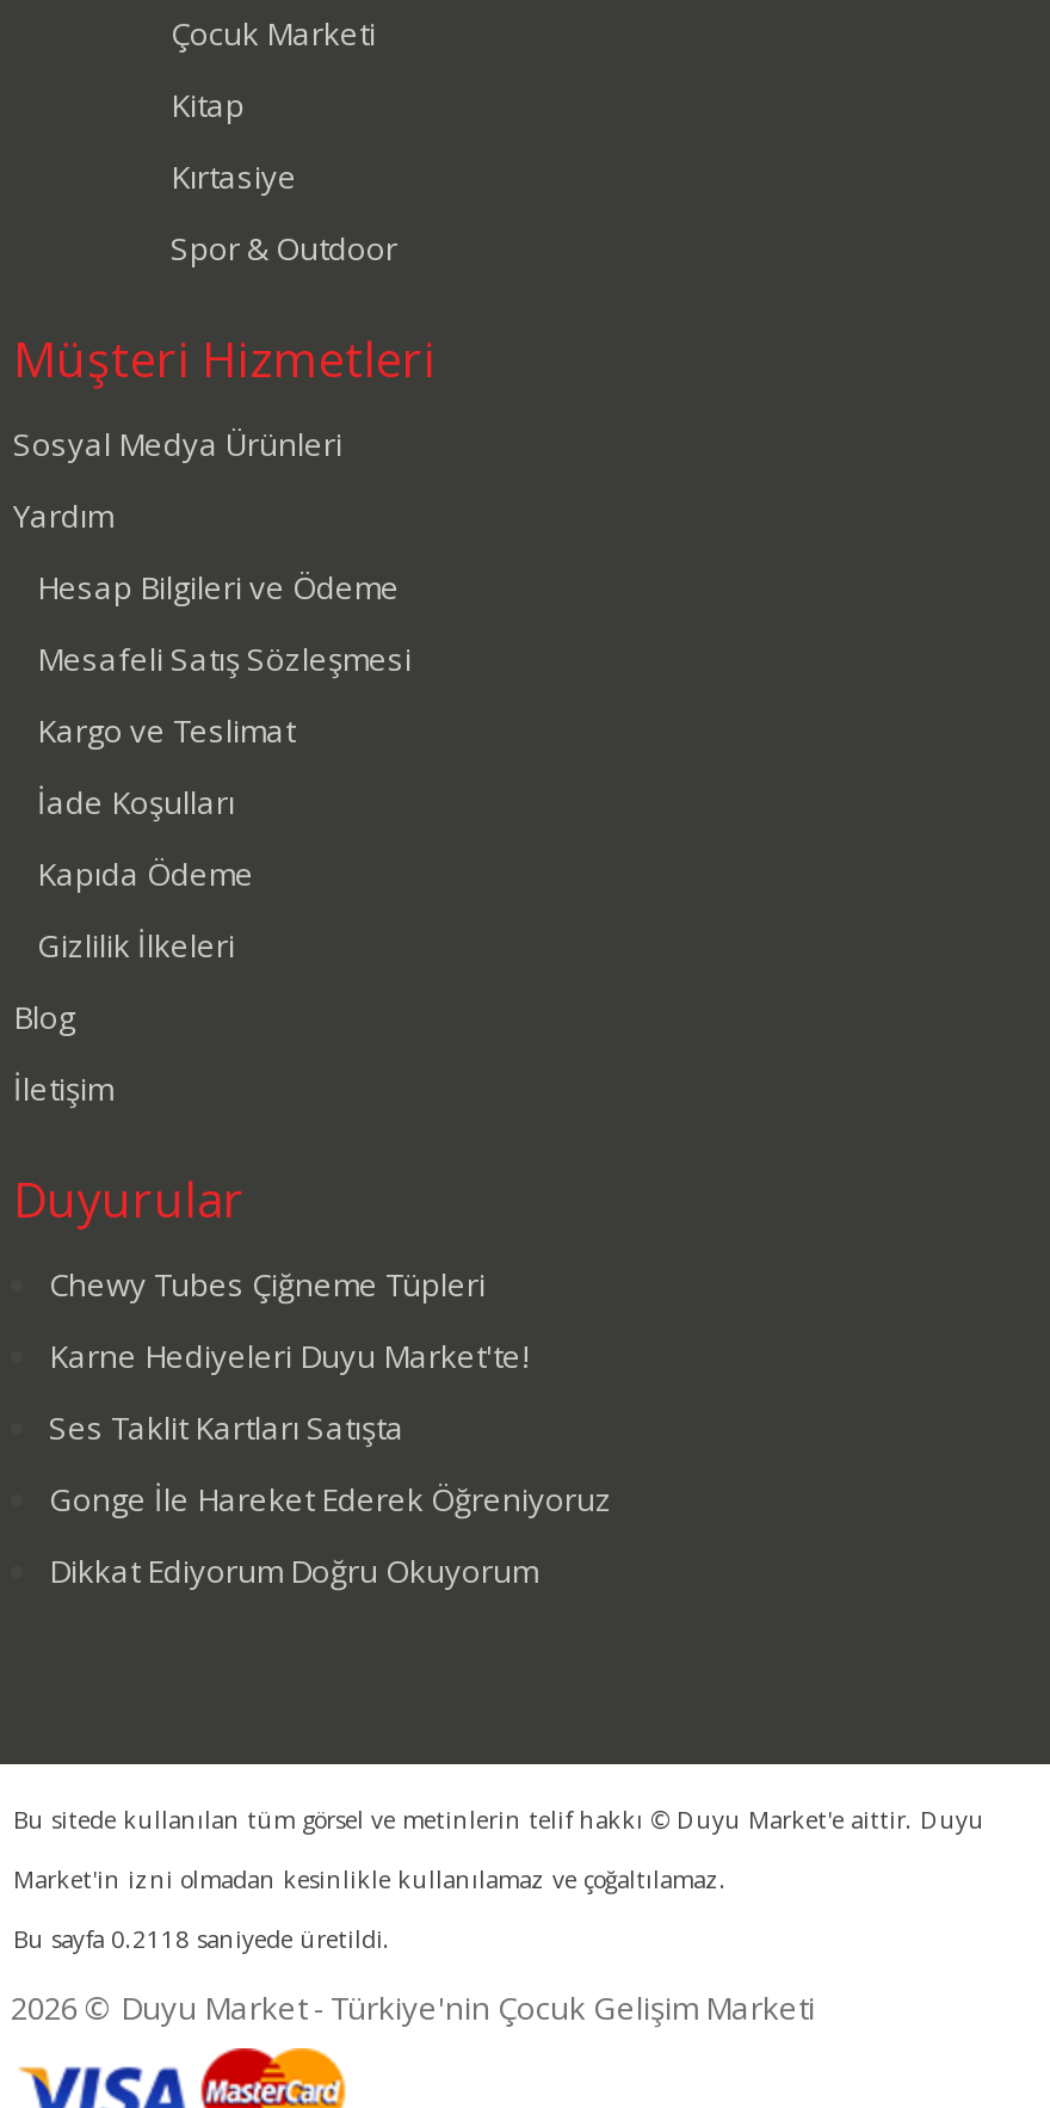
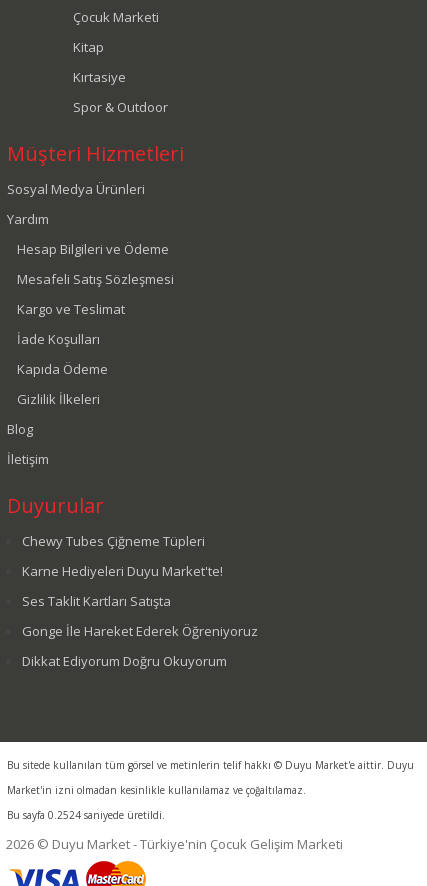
- Bu sayfa 0.2118 saniyede üretildi.
+ Bu sayfa 0.2524 saniyede üretildi.
